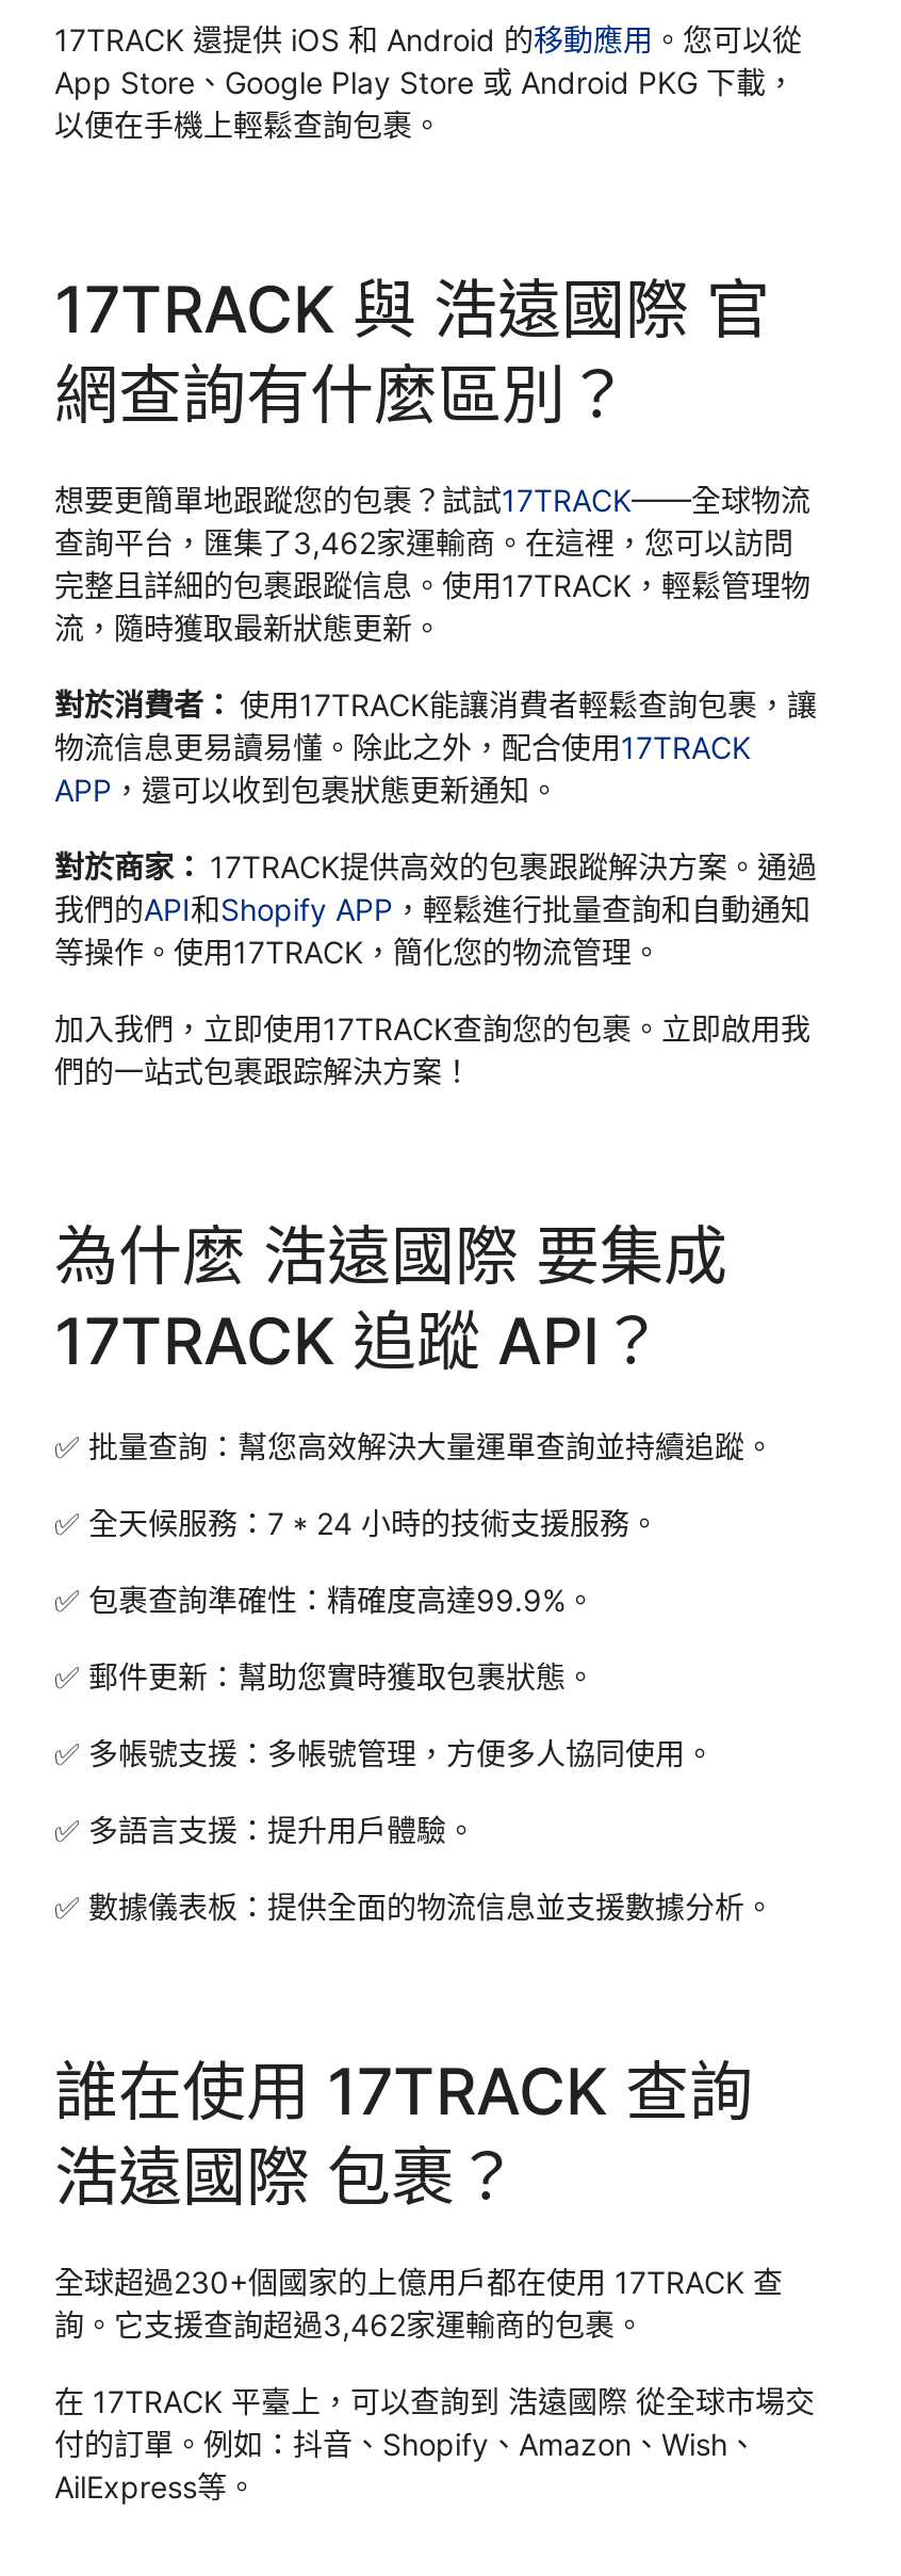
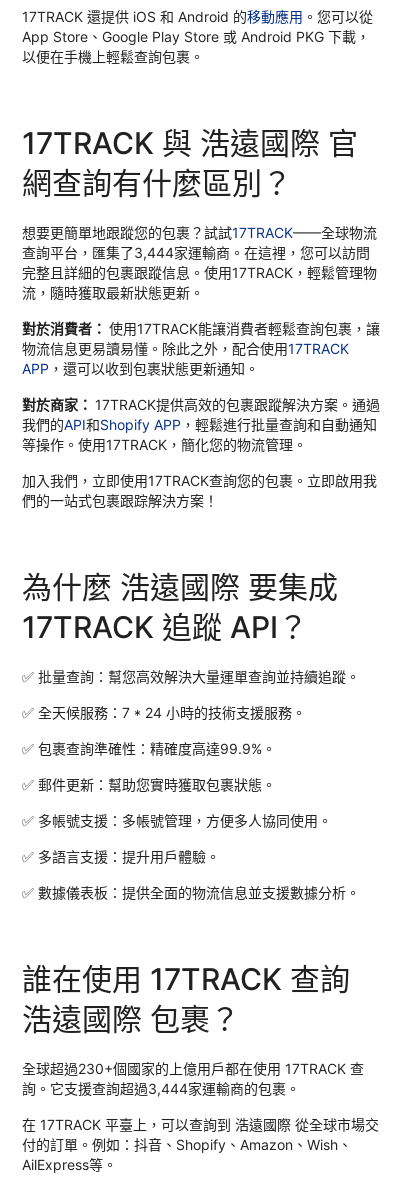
- 查詢平台，匯集了3,462家運輸商。在這裡，您可以訪問
+ 查詢平台，匯集了3,444家運輸商。在這裡，您可以訪問

- 詢。它支援查詢超過3,462家運輸商的包裹。
+ 詢。它支援查詢超過3,444家運輸商的包裹。
